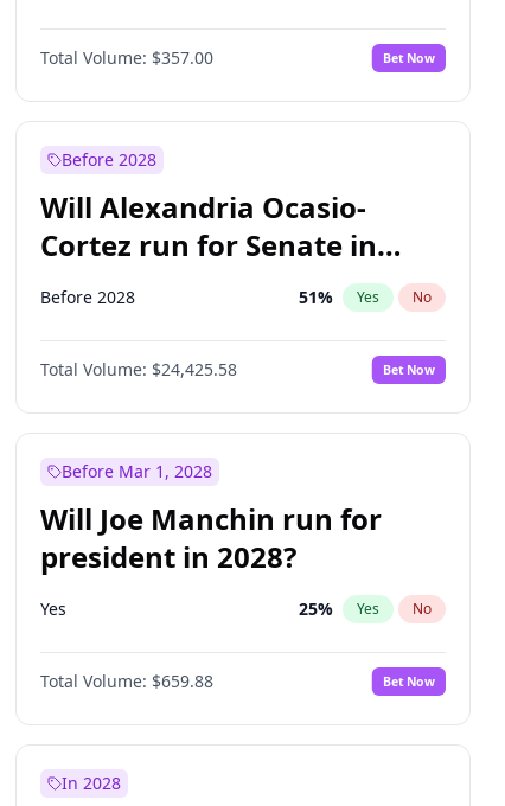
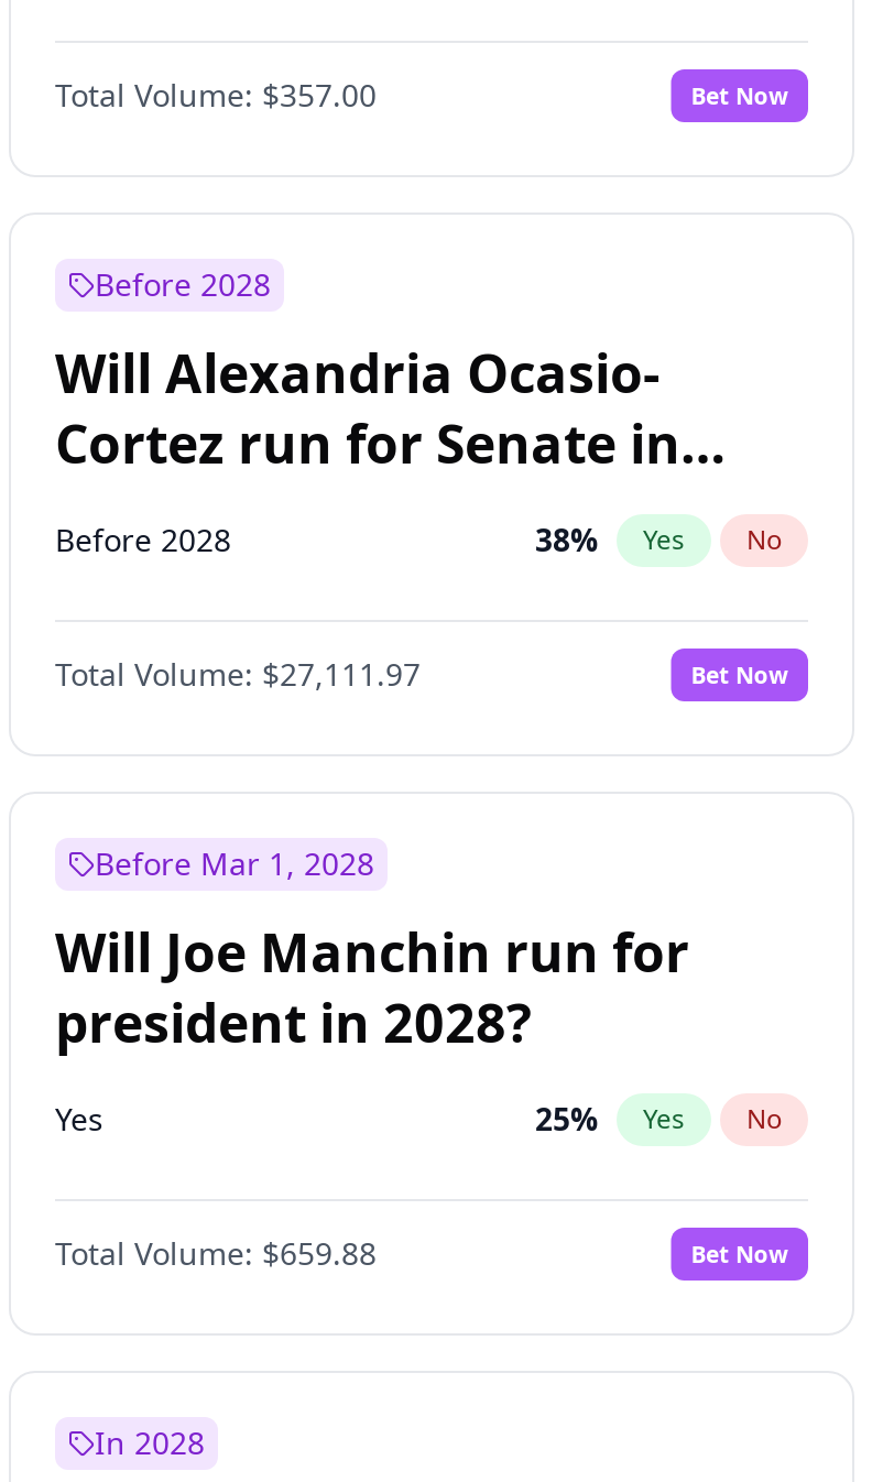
- 51% Yes No
+ 38% Yes No

- Total Volume: $24,425.58
+ Total Volume: $27,111.97
